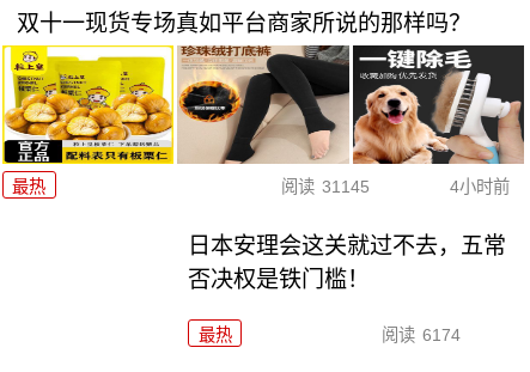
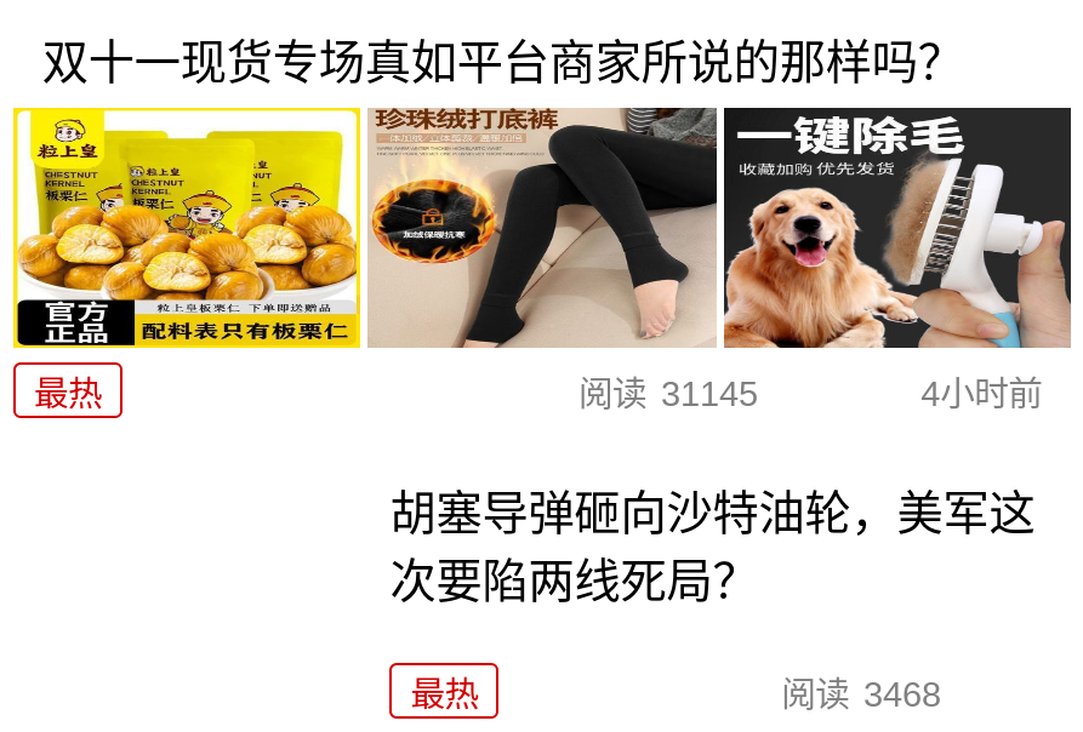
- 日本安理会这关就过不去，五常
- 否决权是铁门槛！
+ 胡塞导弹砸向沙特油轮，美军这
+ 次要陷两线死局？

- 阅读 6174
+ 阅读 3468
